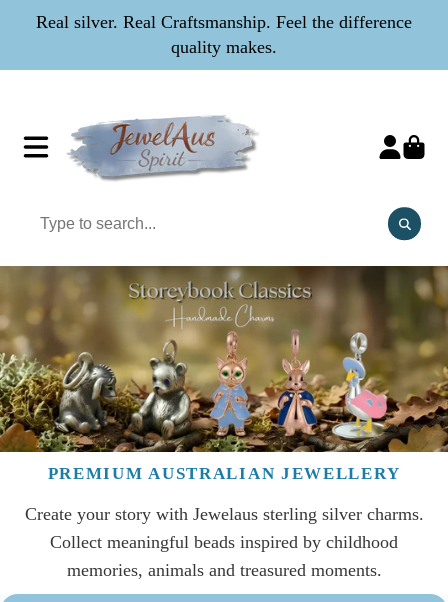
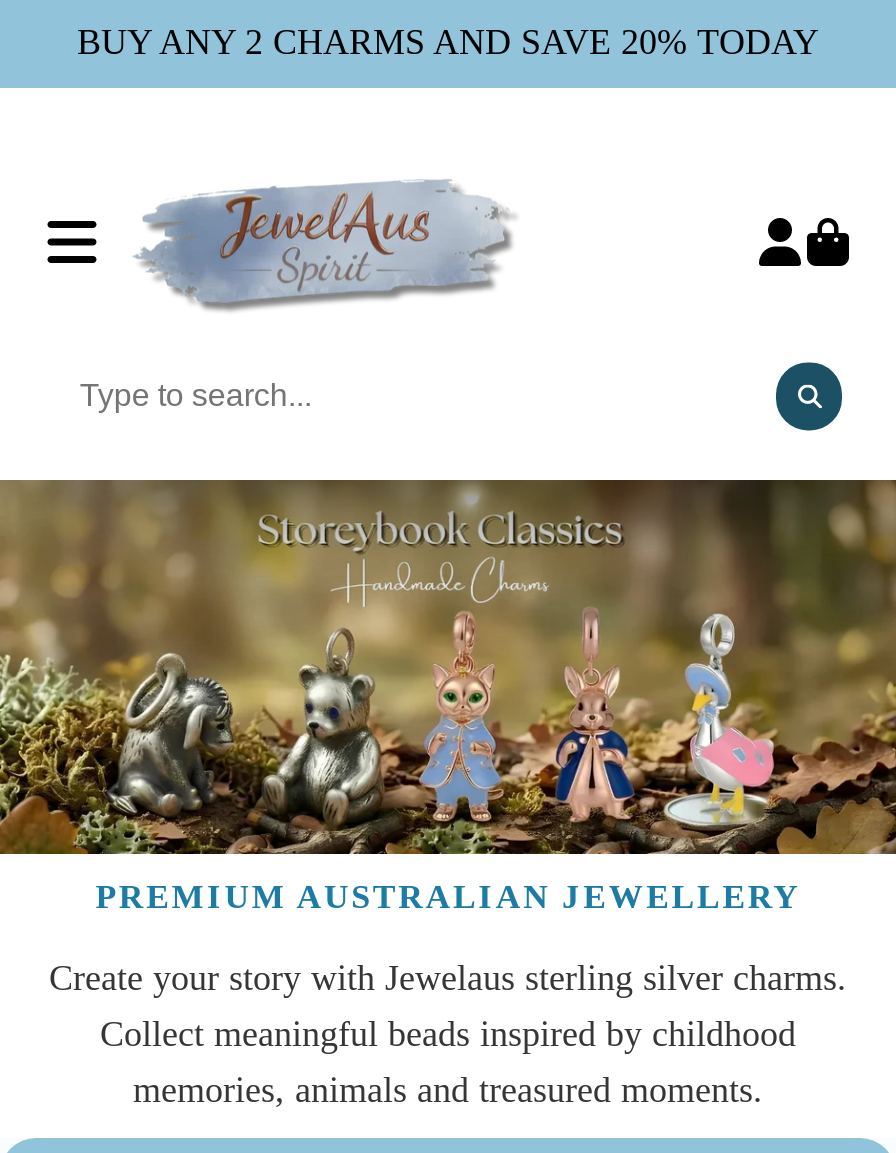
- Real silver. Real Craftsmanship. Feel the difference
- quality makes.
+ BUY ANY 2 CHARMS AND SAVE 20% TODAY
